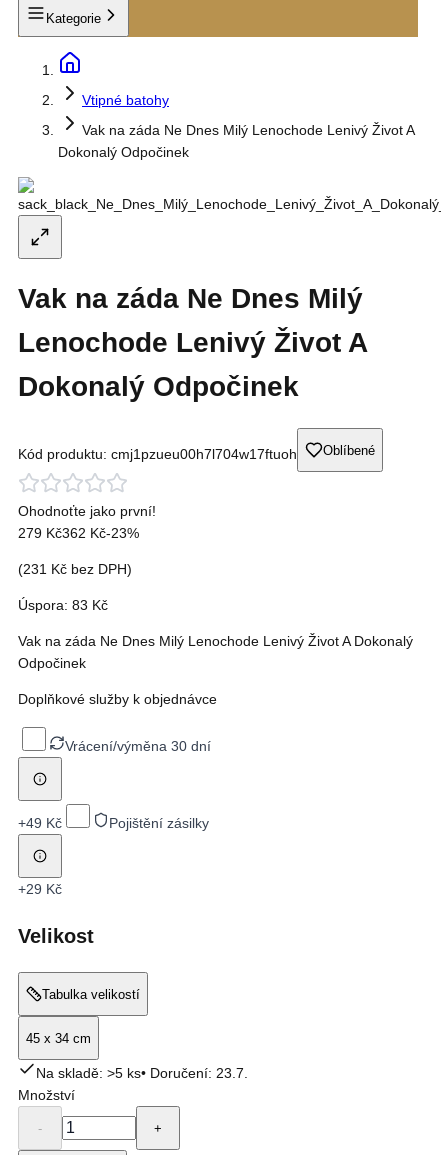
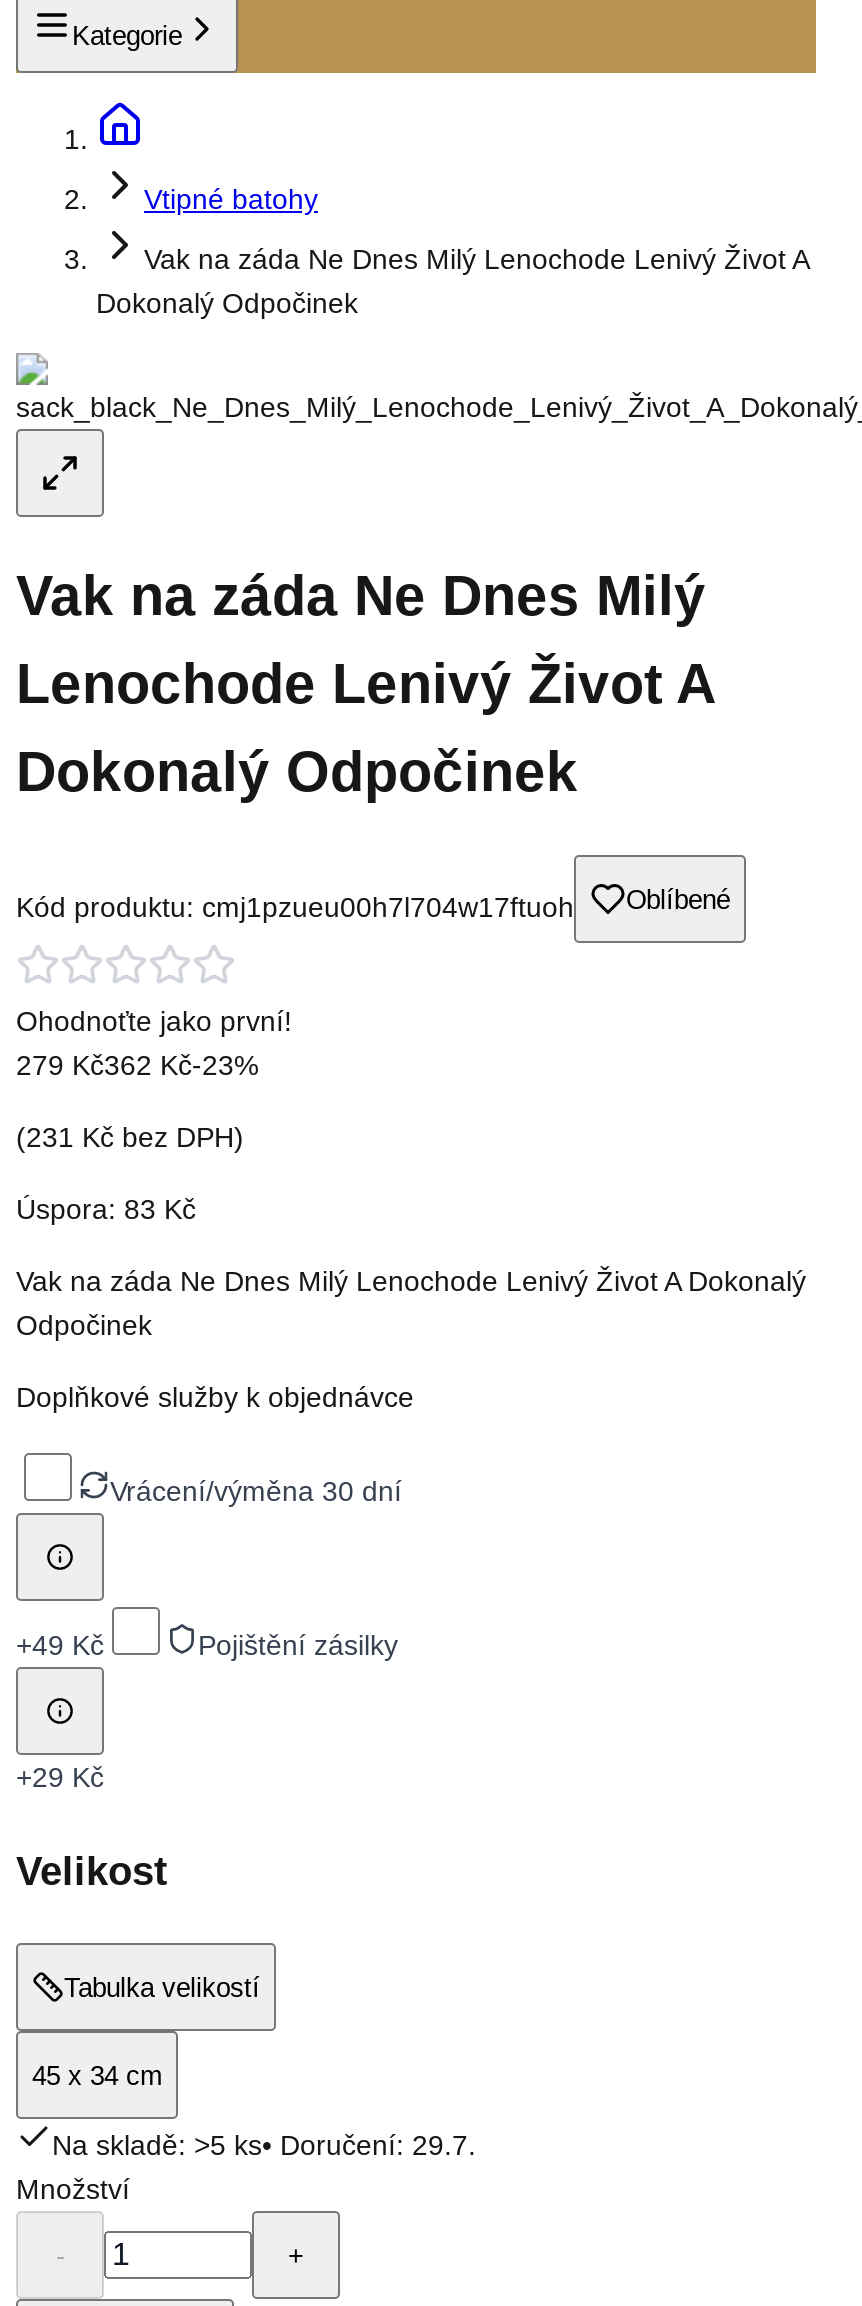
- Na skladě: >5 ks• Doručení: 23.7.
+ Na skladě: >5 ks• Doručení: 29.7.
